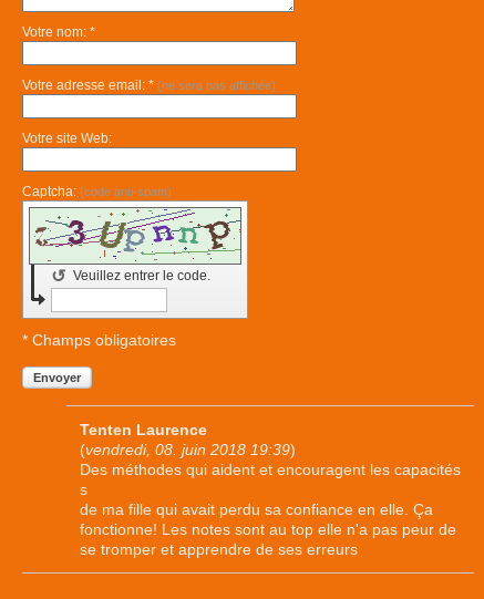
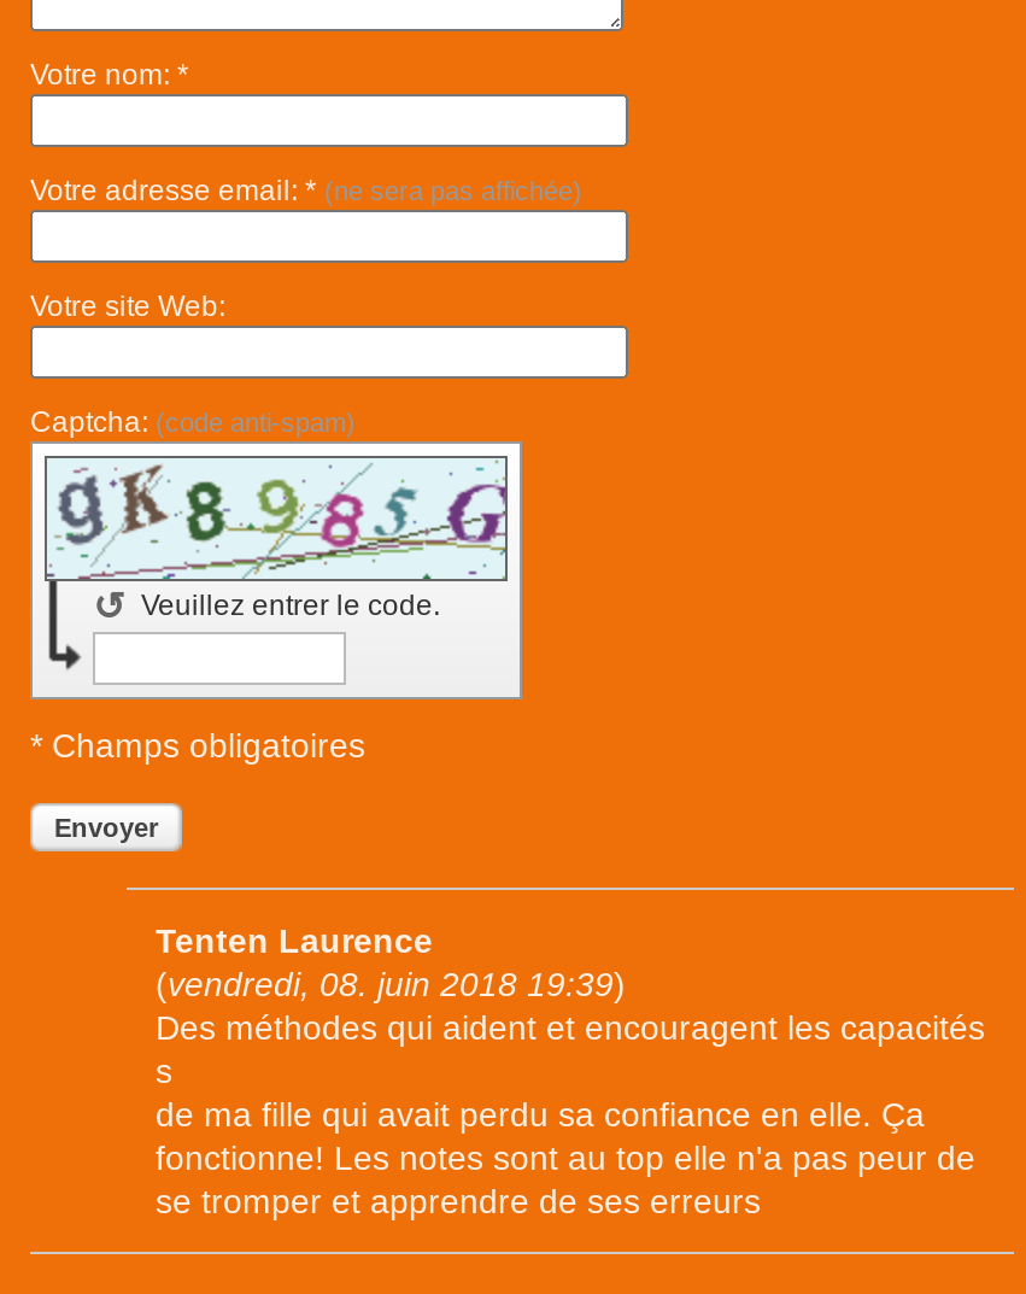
- [image]
+ [image]
